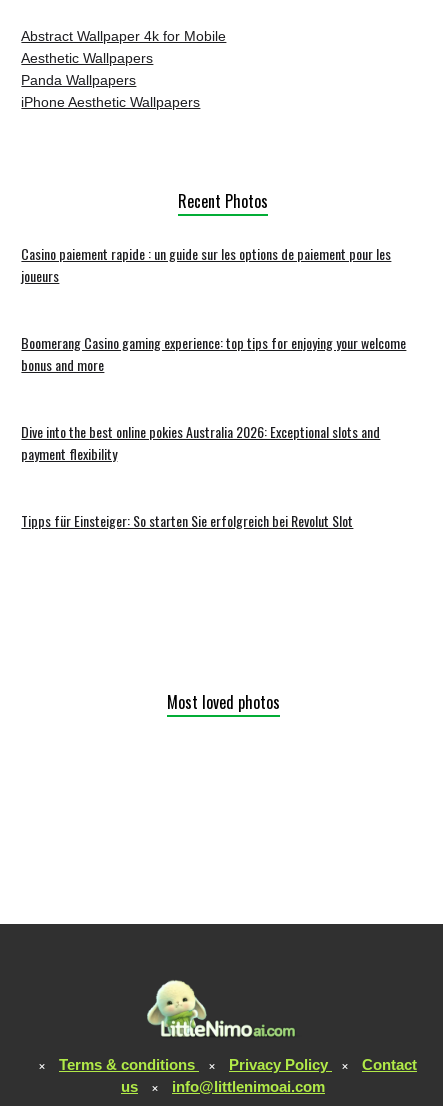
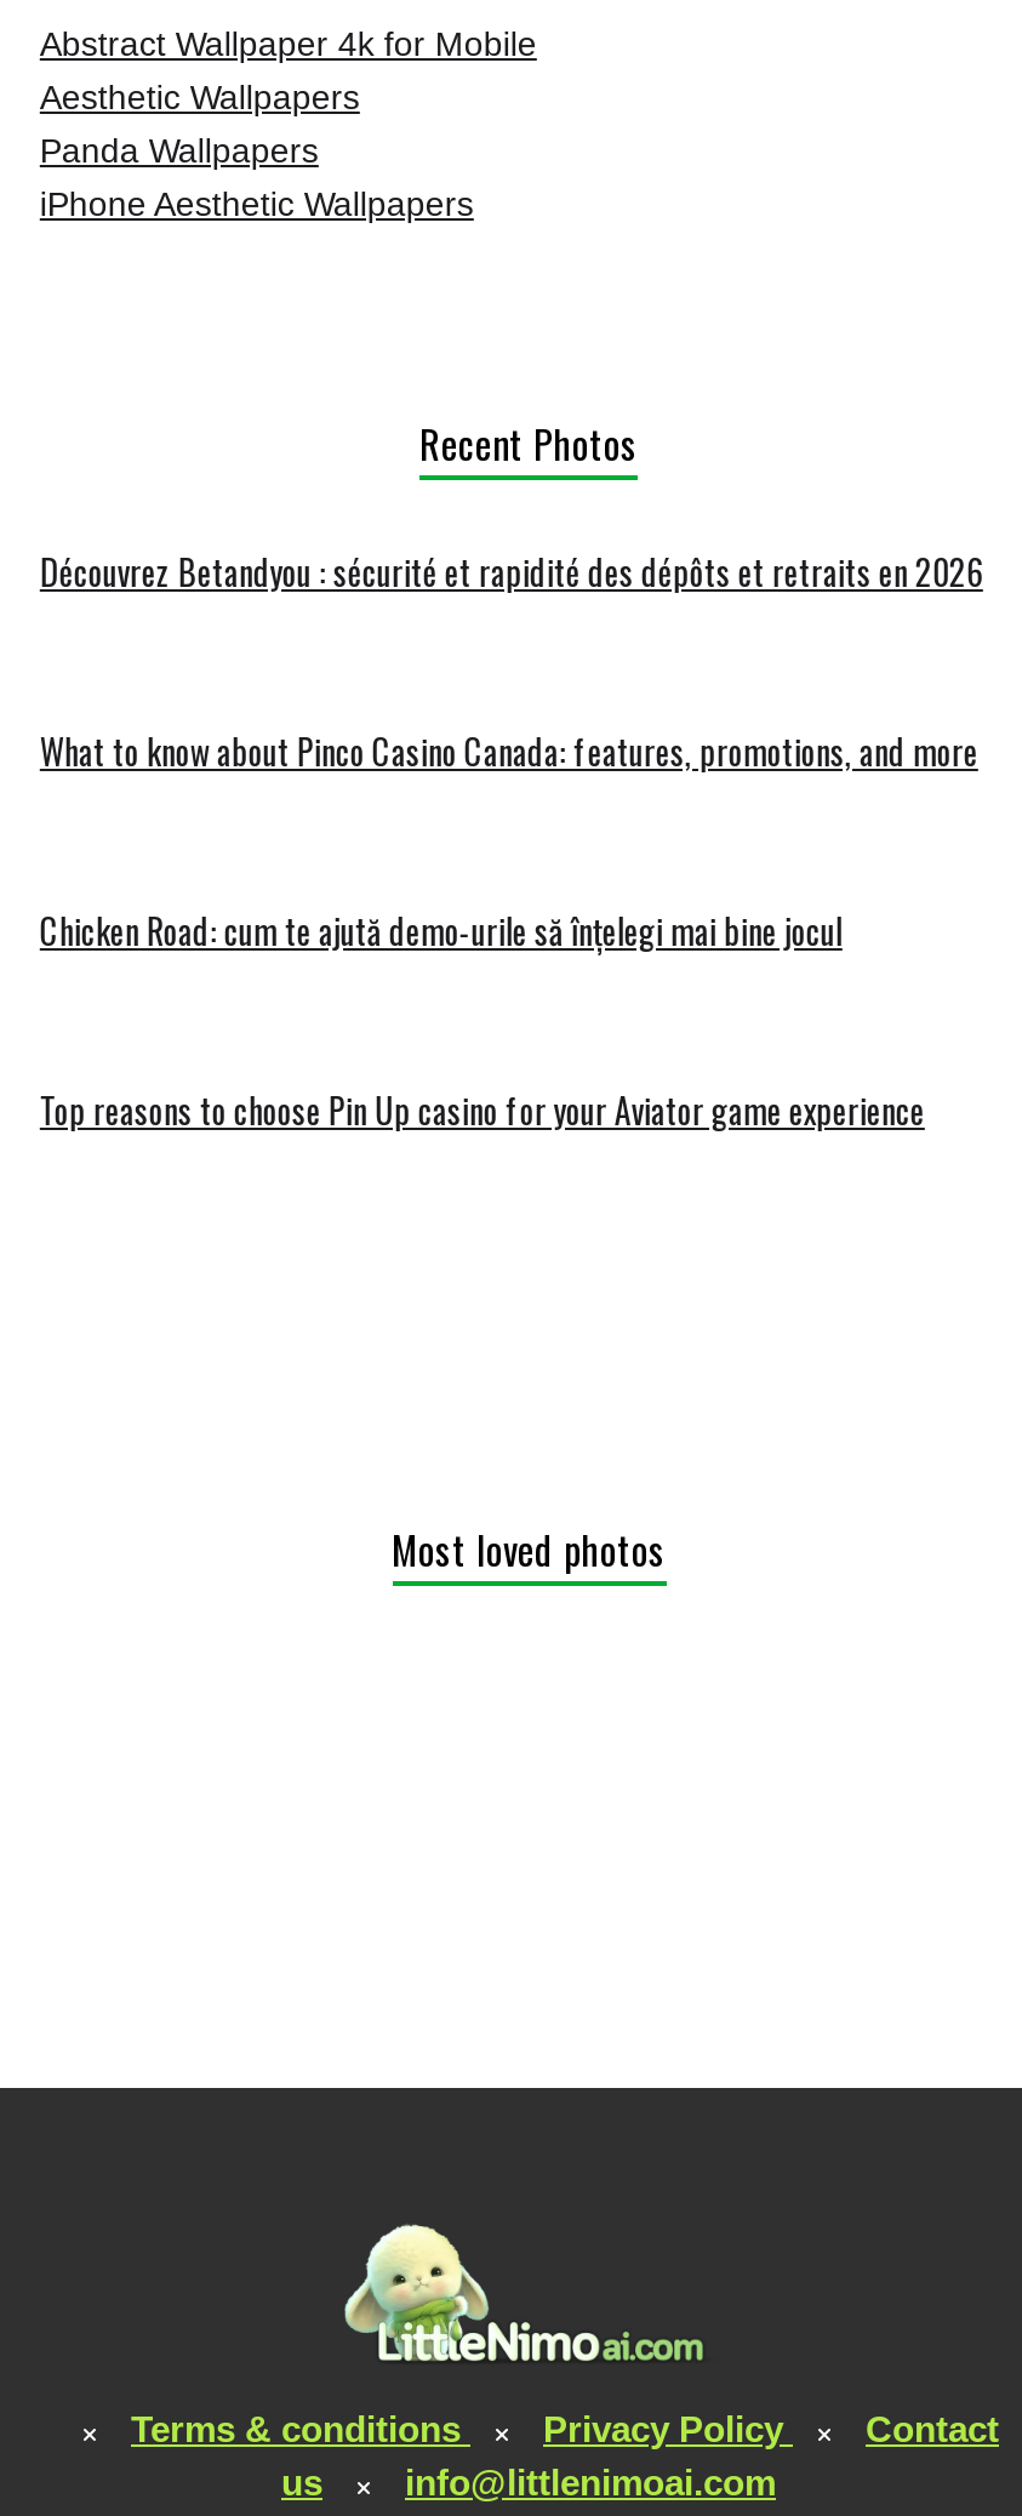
- Casino paiement rapide : un guide sur les options de paiement pour les
- joueurs
+ Découvrez Betandyou : sécurité et rapidité des dépôts et retraits en 2026

- Boomerang Casino gaming experience: top tips for enjoying your welcome
- bonus and more
+ What to know about Pinco Casino Canada: features, promotions, and more

- Dive into the best online pokies Australia 2026: Exceptional slots and
- payment flexibility
+ Chicken Road: cum te ajută demo-urile să înțelegi mai bine jocul

- Tipps für Einsteiger: So starten Sie erfolgreich bei Revolut Slot
+ Top reasons to choose Pin Up casino for your Aviator game experience
